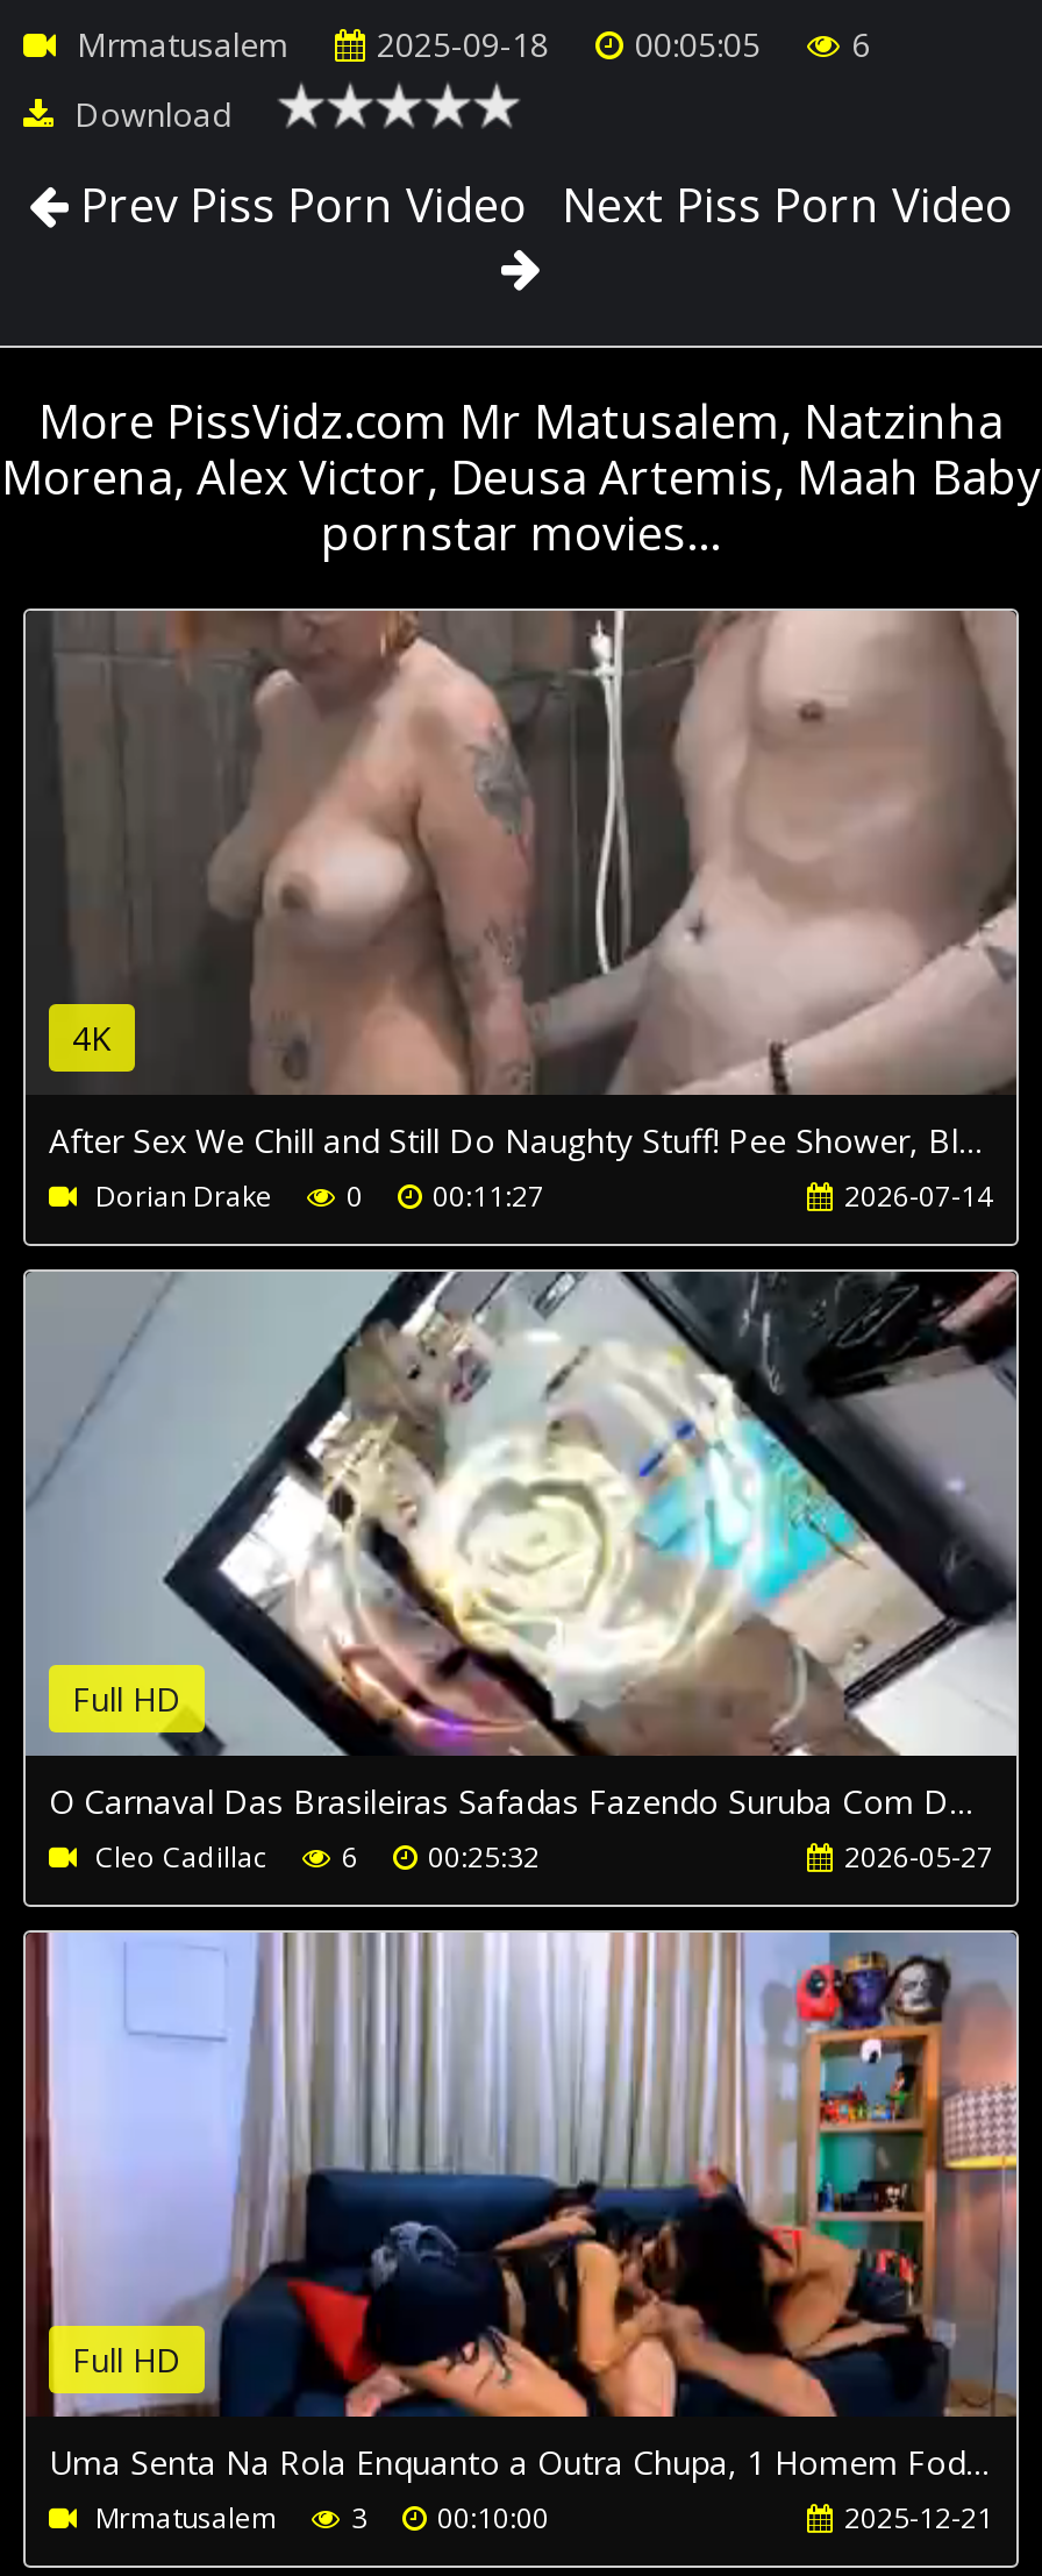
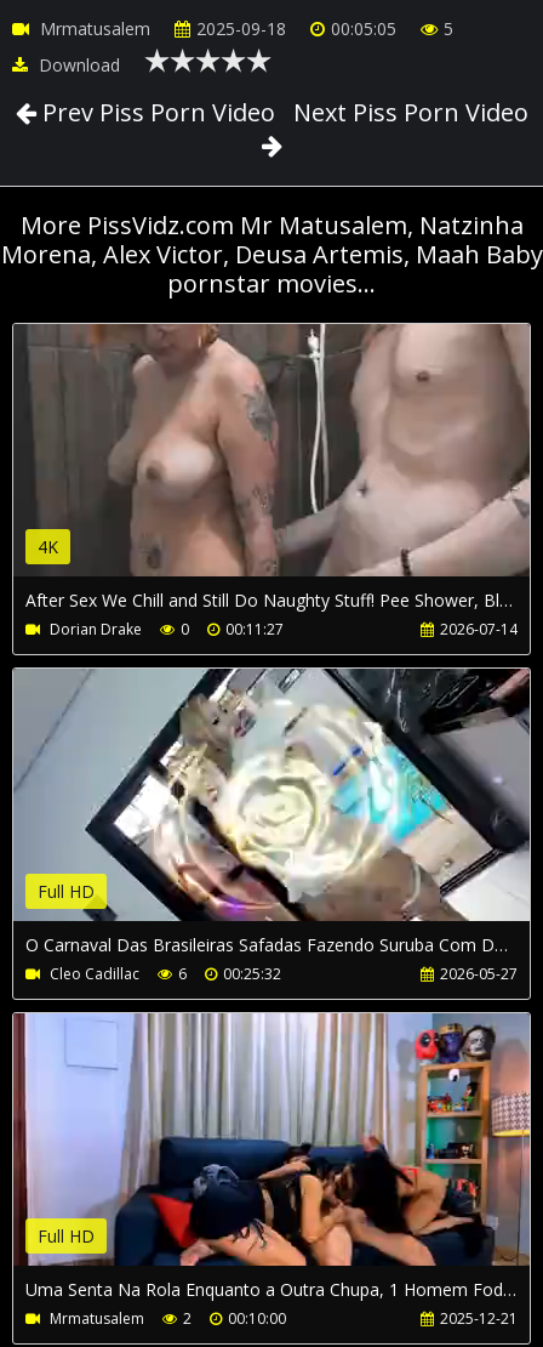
- 6
+ 5

- Mrmatusalem 3 00:10:00
+ Mrmatusalem 2 00:10:00
